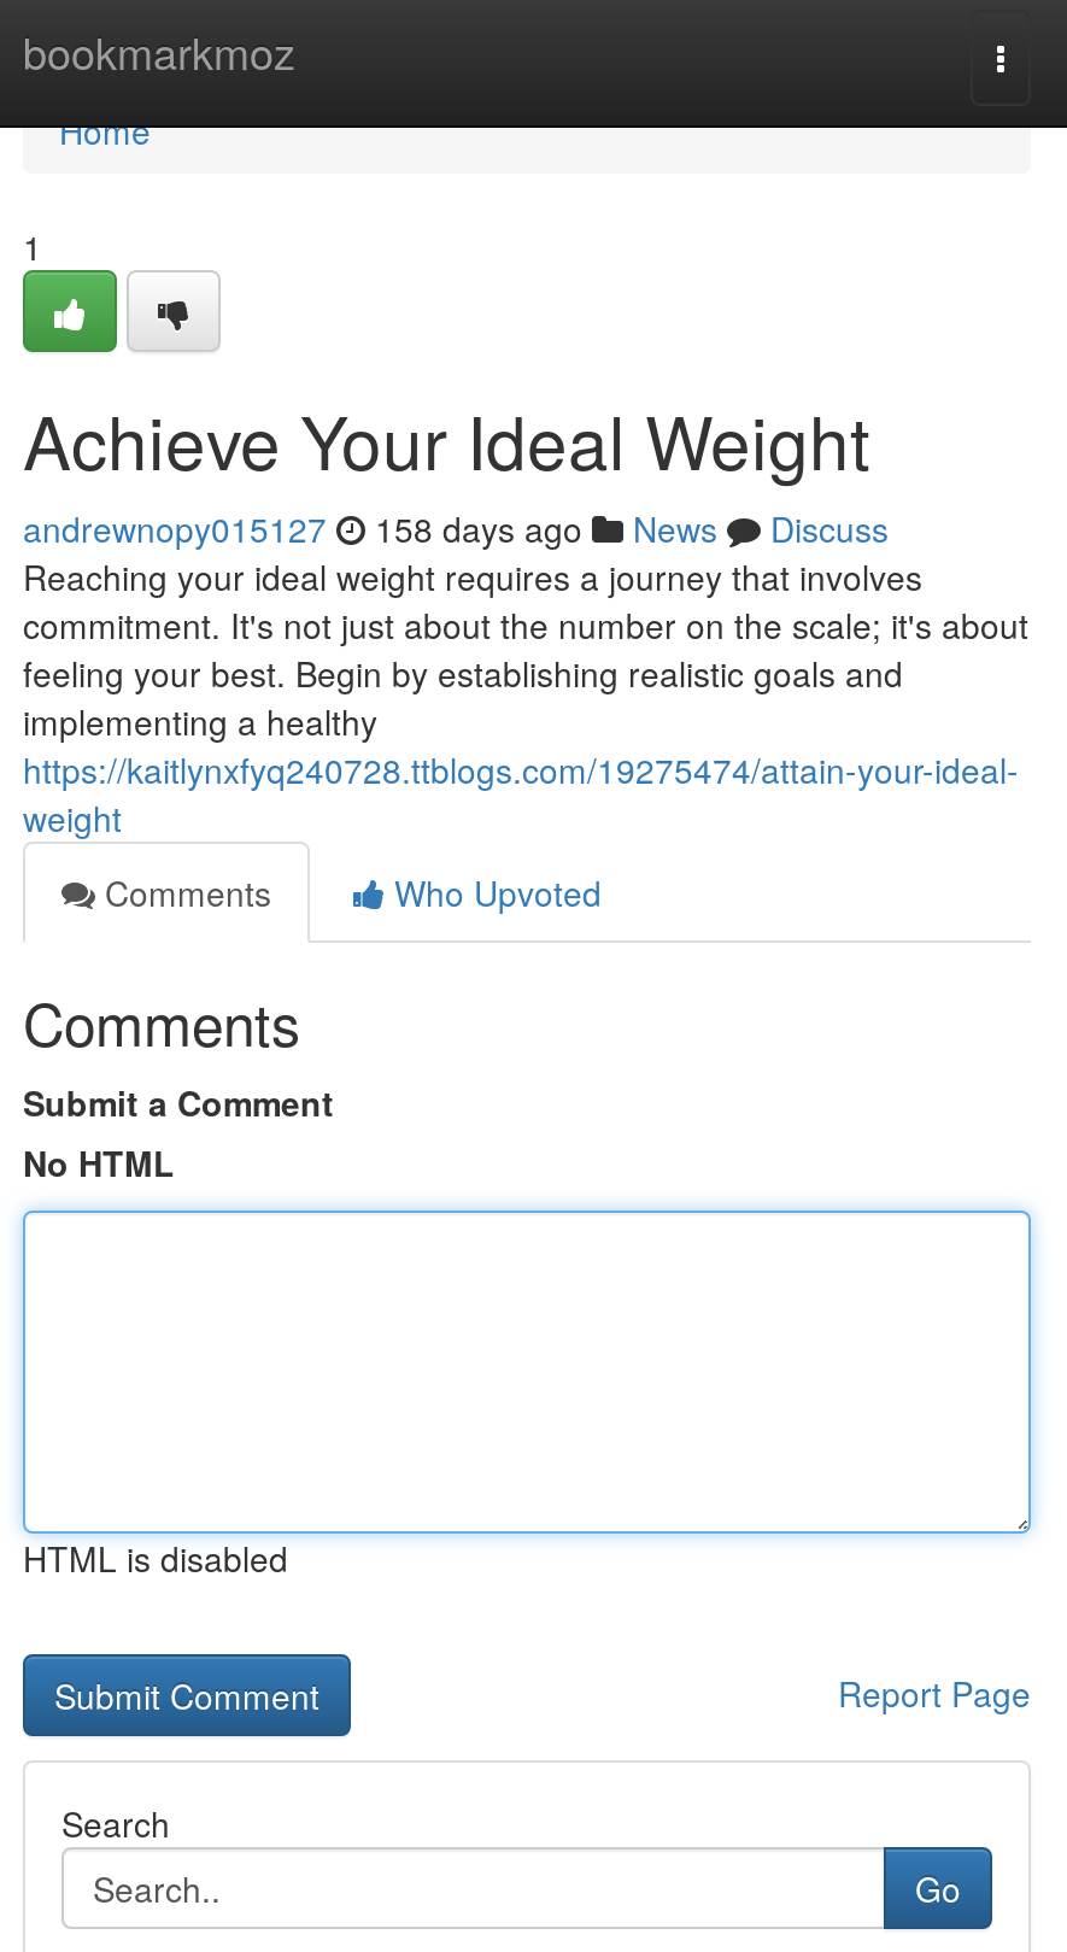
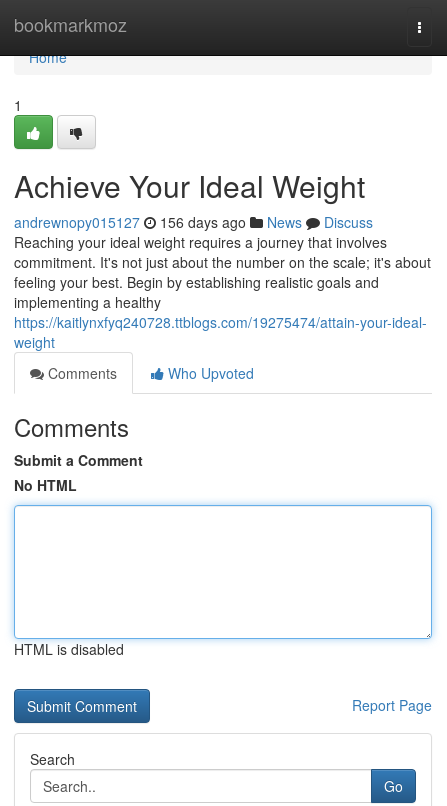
- andrewnopy015127 158 days ago News Discuss
+ andrewnopy015127 156 days ago News Discuss
